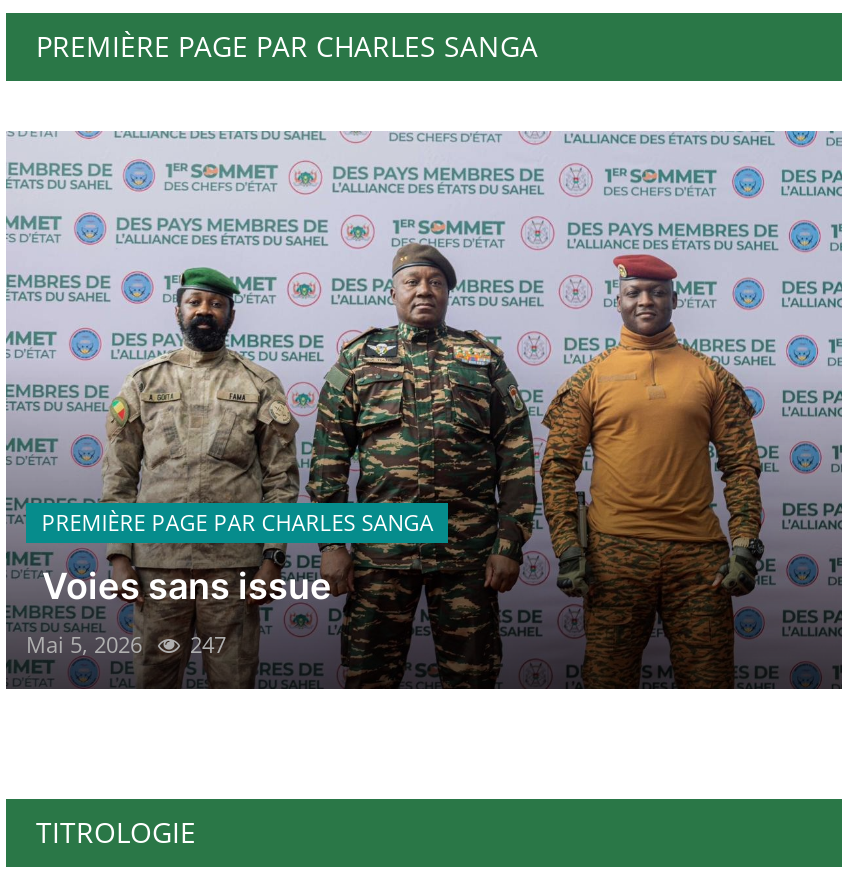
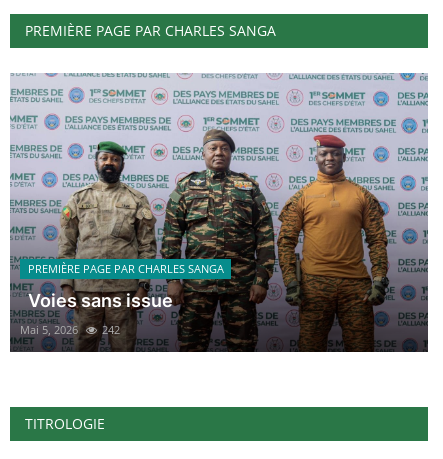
- Mai 5, 2026 247
+ Mai 5, 2026 242
